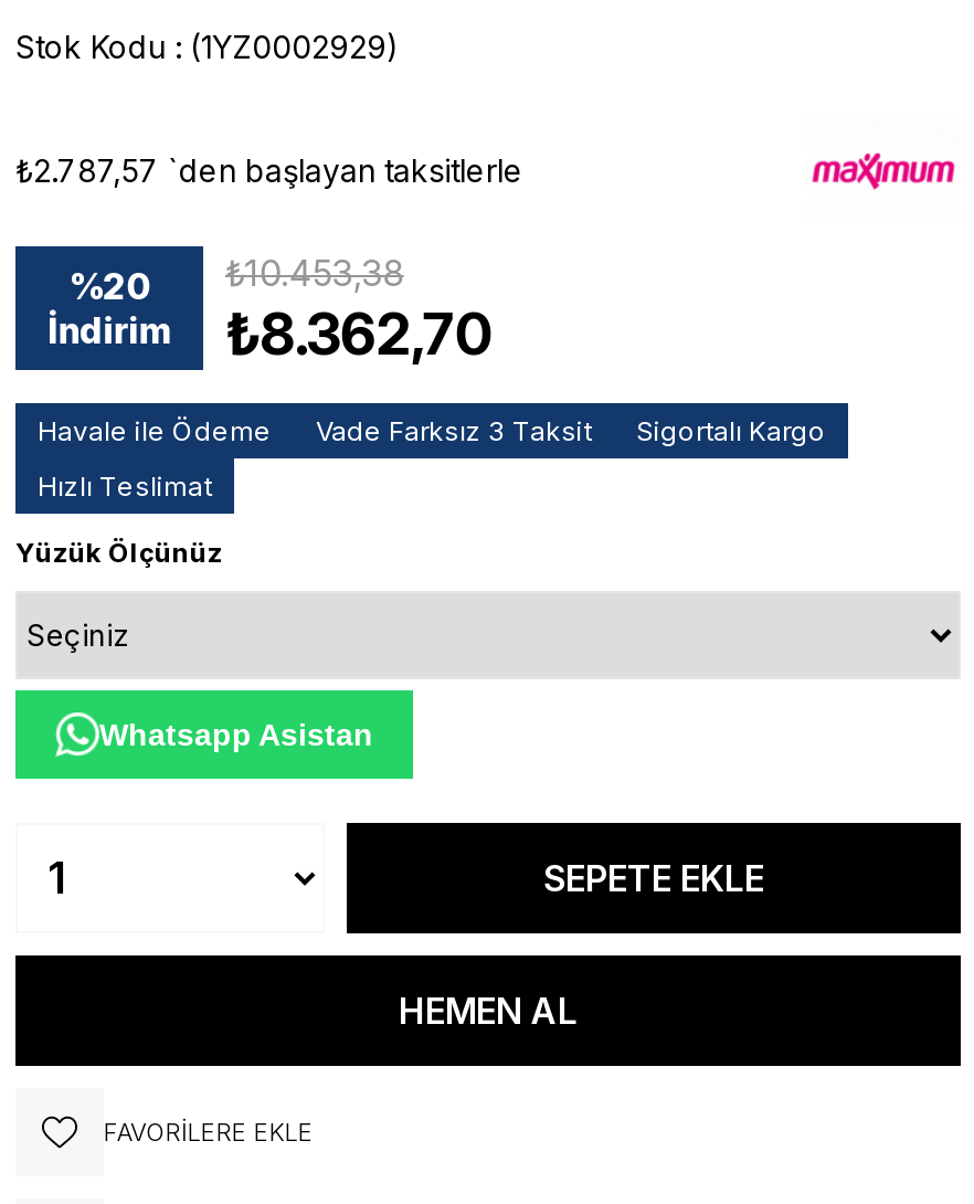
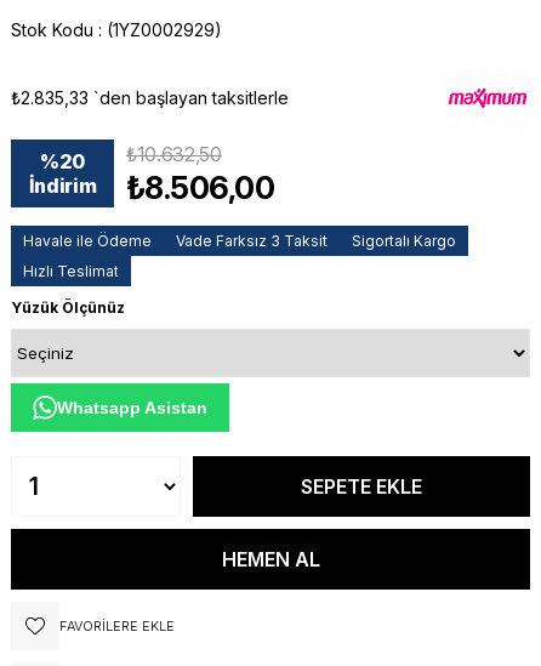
- ₺2.787,57 `den başlayan taksitlerle
+ ₺2.835,33 `den başlayan taksitlerle

- %20 ₺10.453,38
+ %20 ₺10.632,50

- İndirim ₺8.362,70
+ İndirim ₺8.506,00
